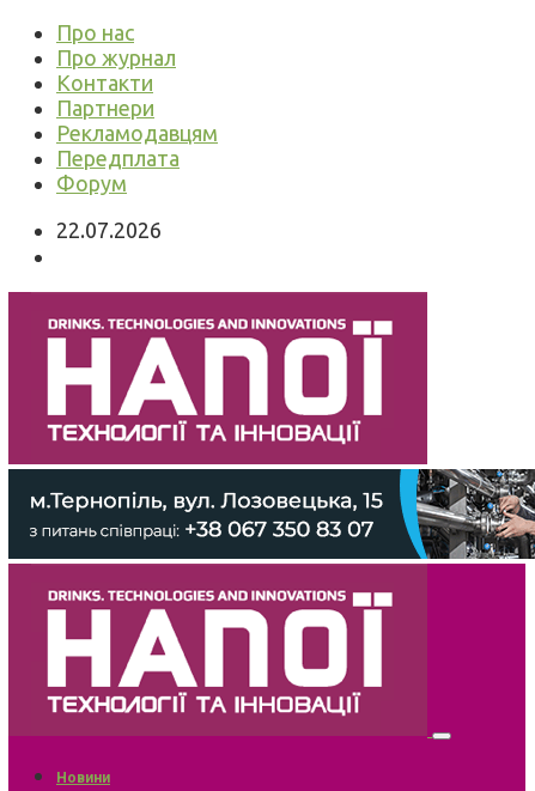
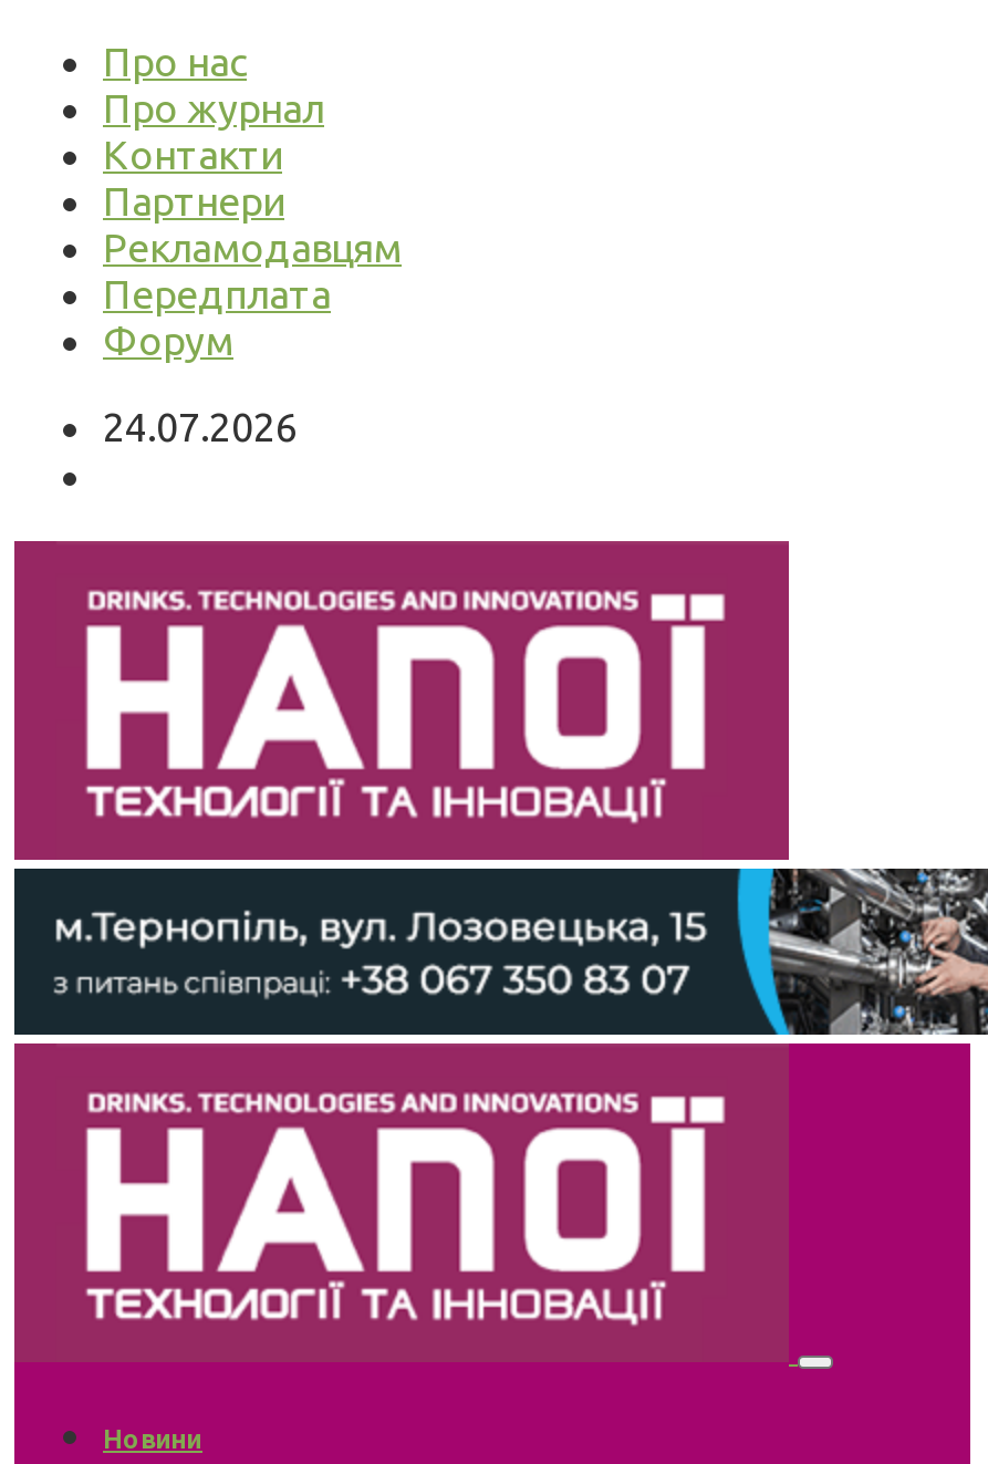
- 22.07.2026
+ 24.07.2026
